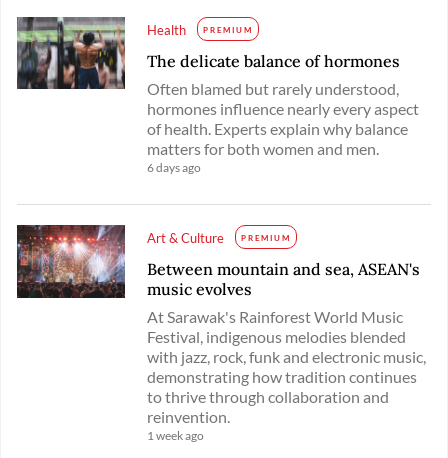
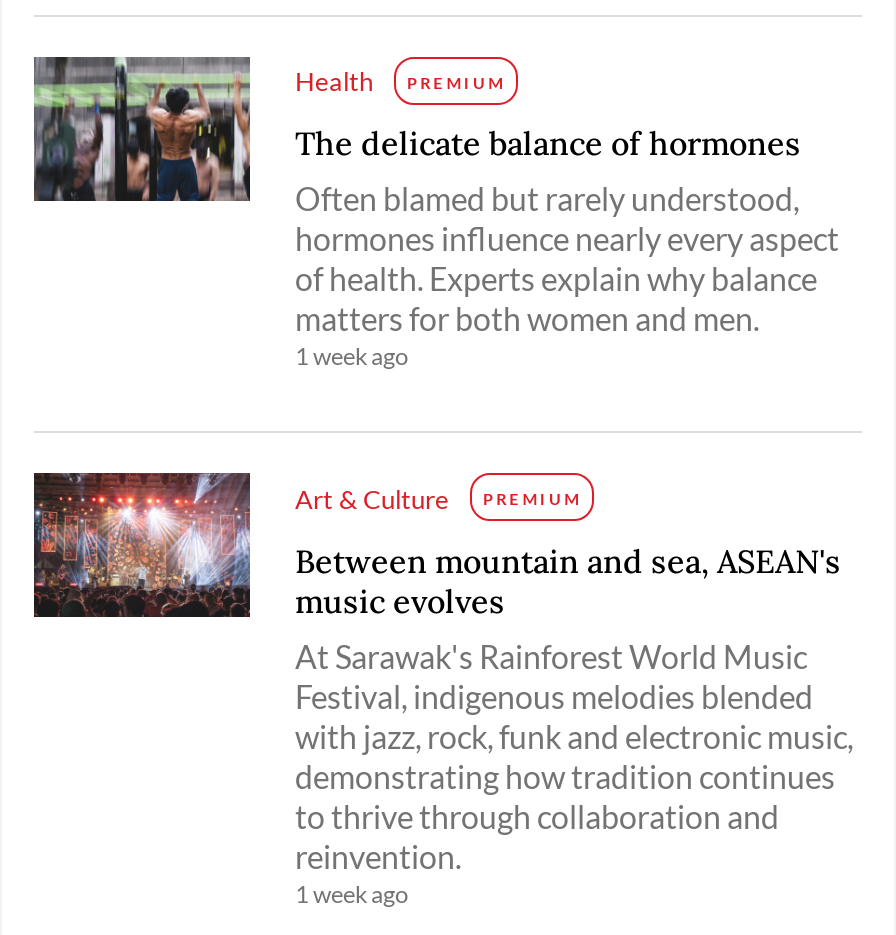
- 6 days ago
+ 1 week ago
